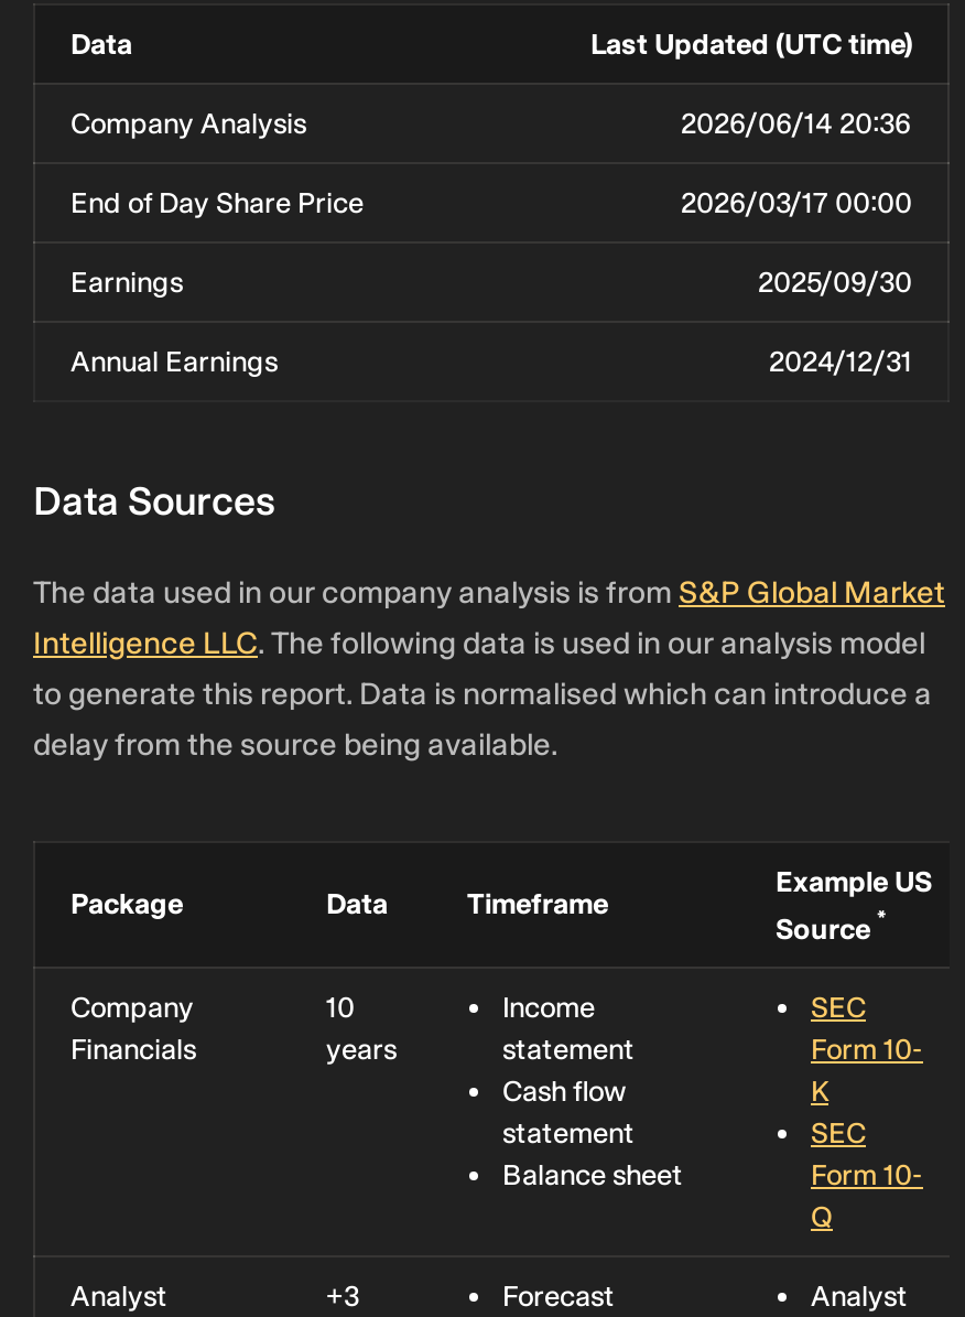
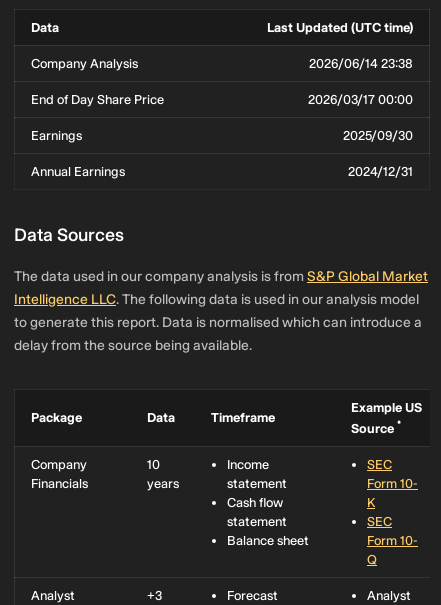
- 2026/06/14 20:36
+ 2026/06/14 23:38
